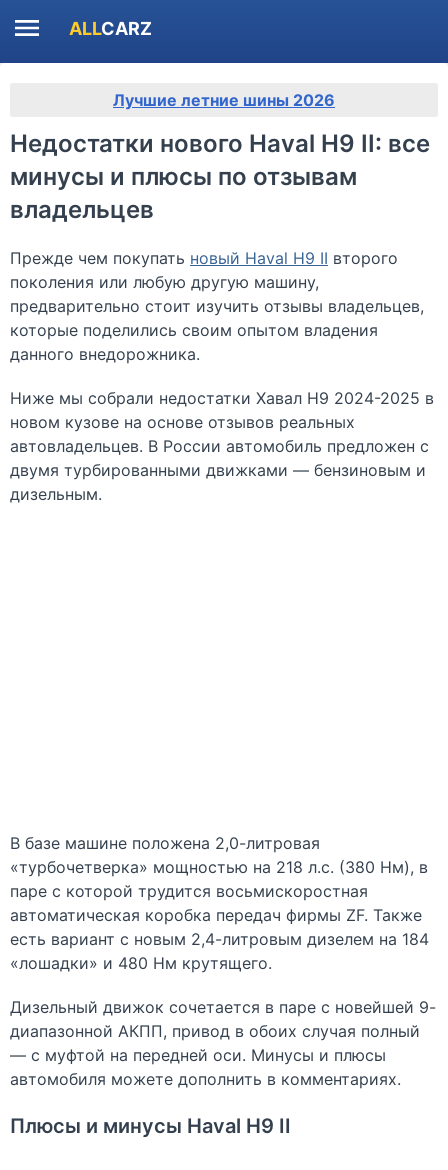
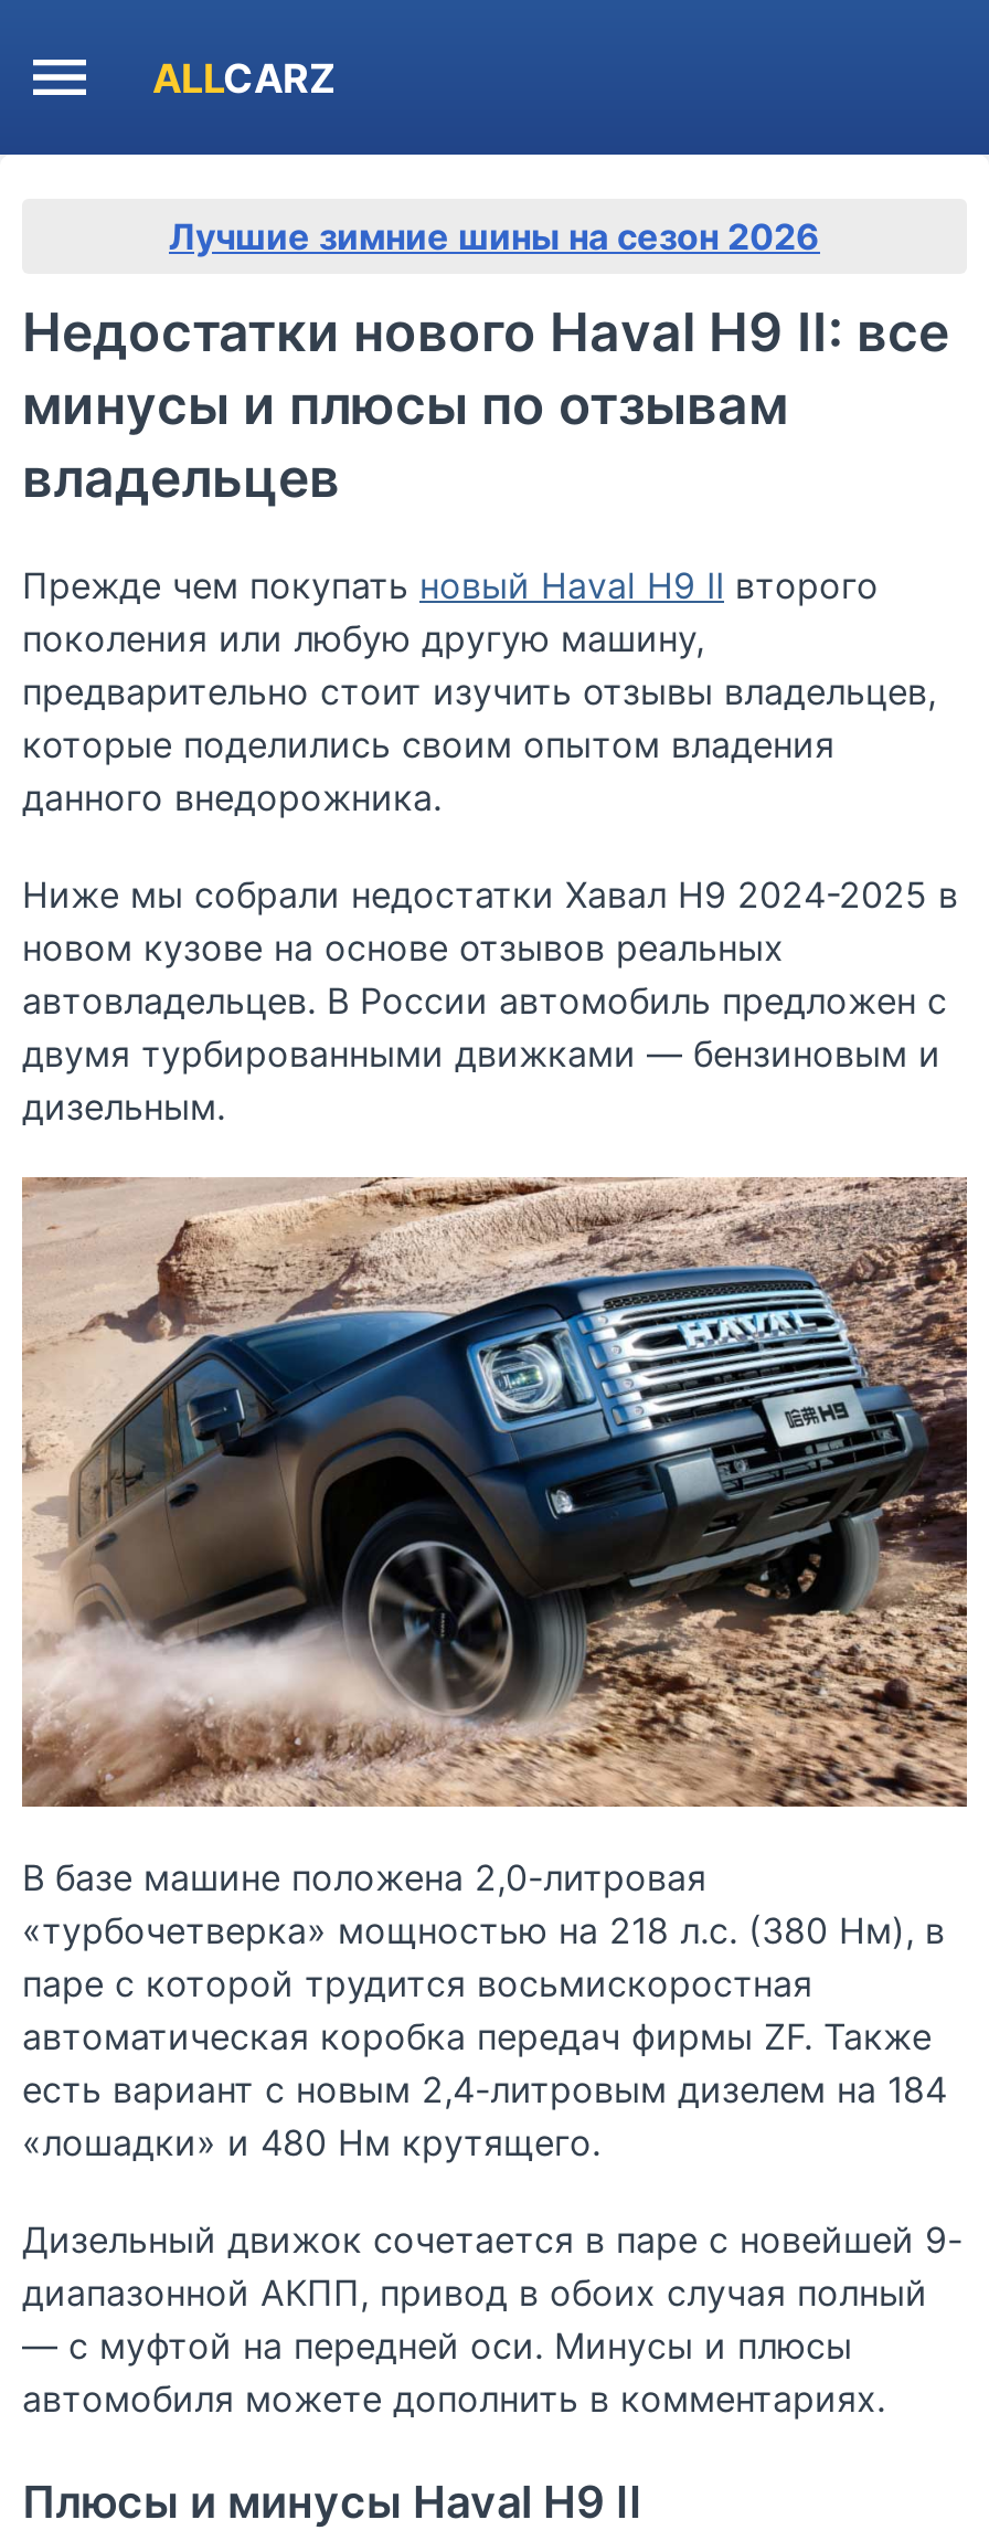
- Лучшие летние шины 2026
+ Лучшие зимние шины на сезон 2026

+ [image]
